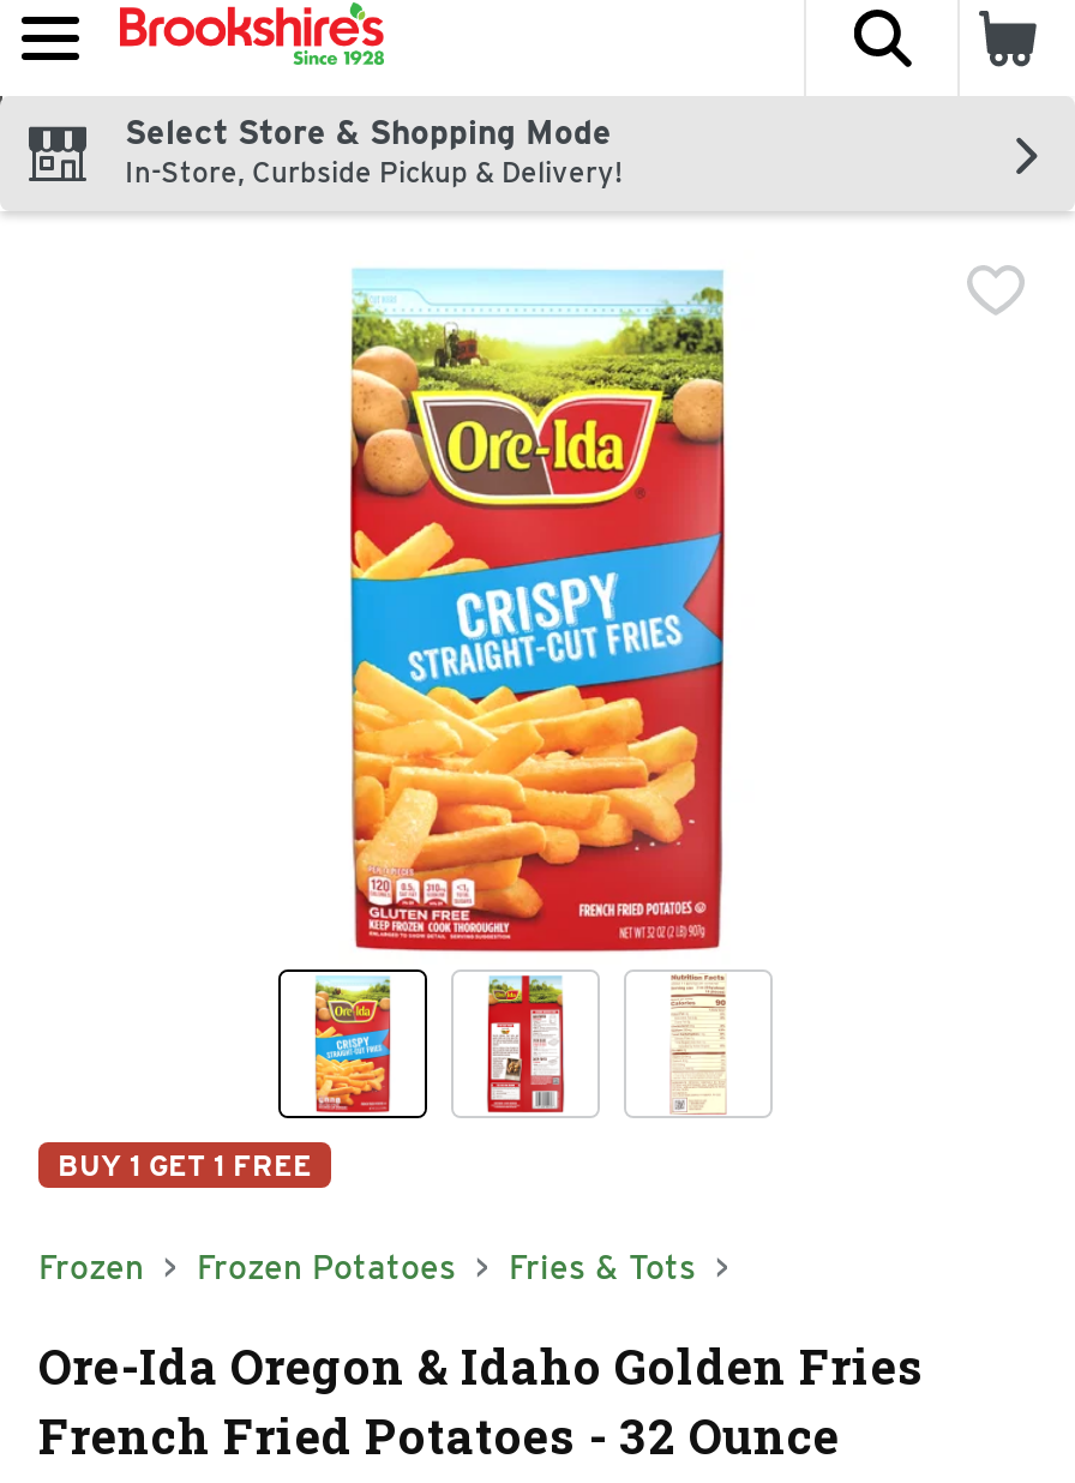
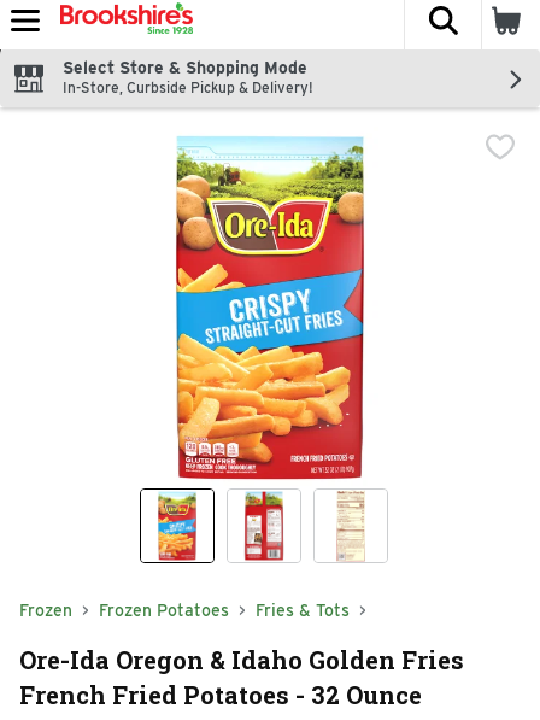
- BUY 1 GET 1 FREE
